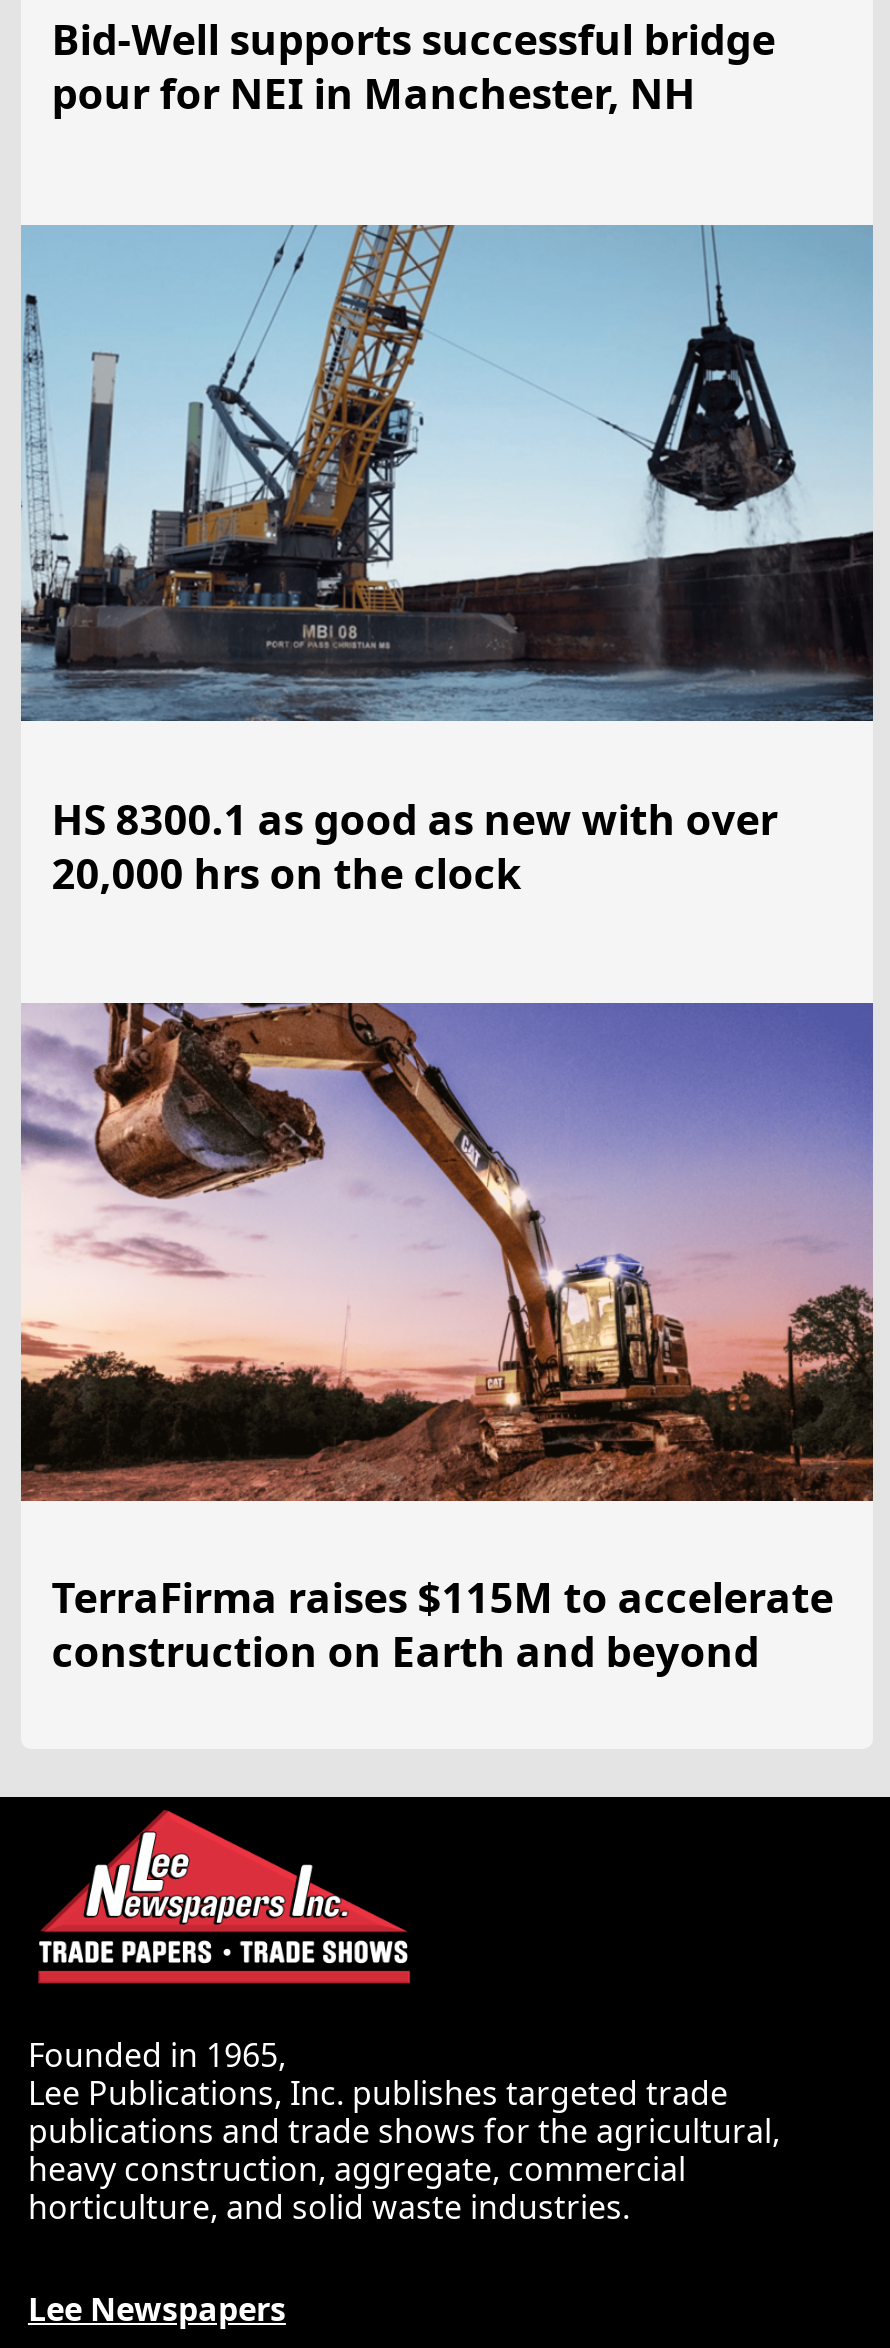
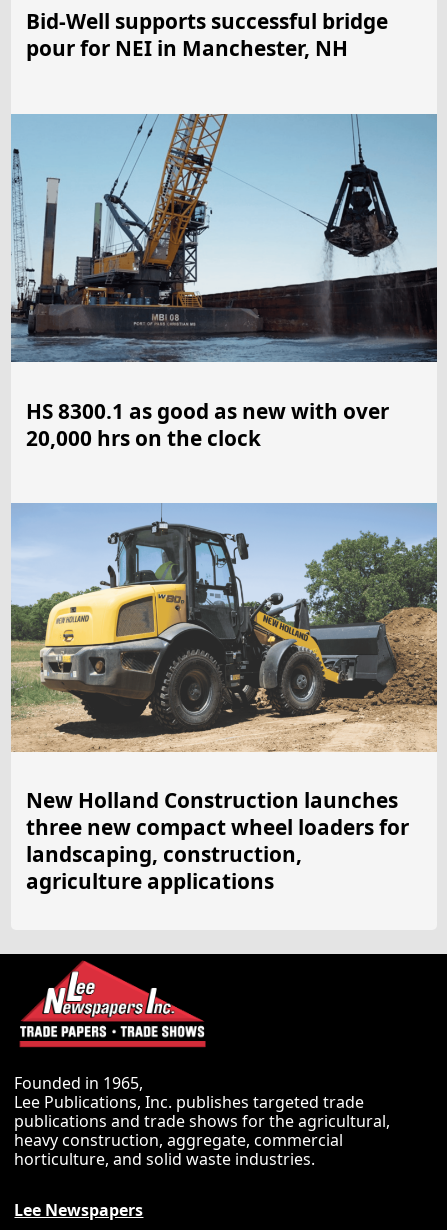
- [image]
- TerraFirma raises $115M to accelerate
- construction on Earth and beyond
+ [image]
+ New Holland Construction launches
+ three new compact wheel loaders for
+ landscaping, construction,
+ agriculture applications
